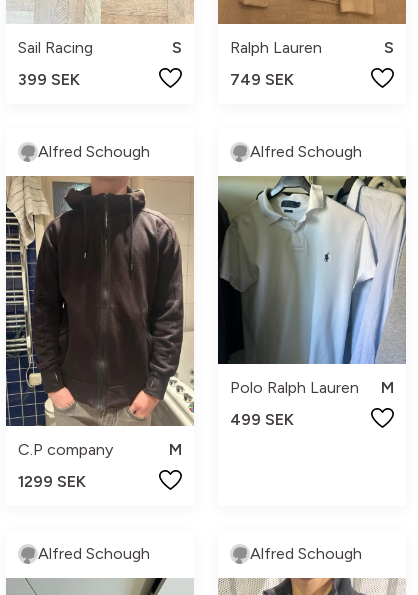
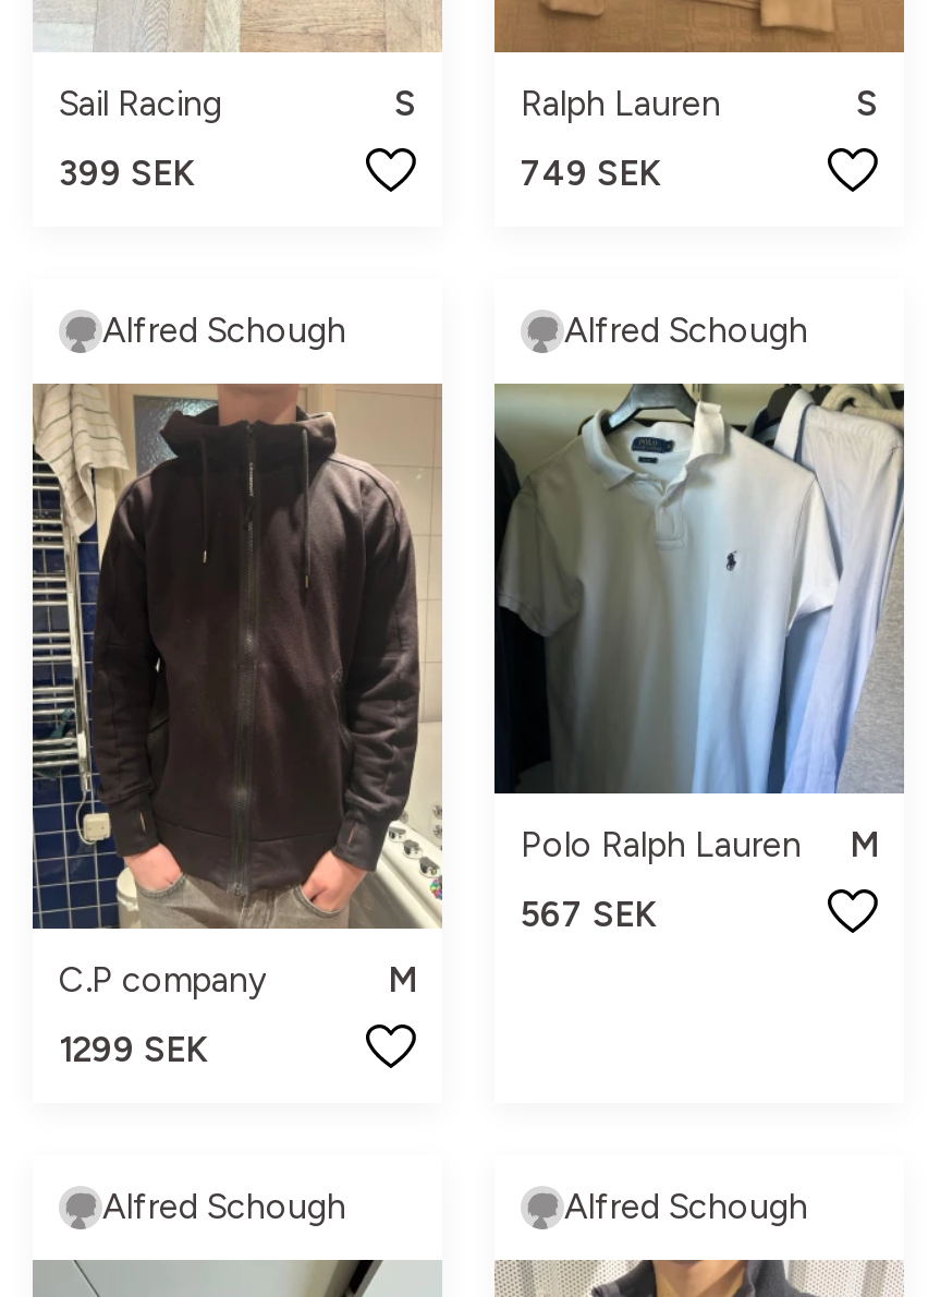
- 499 SEK
+ 567 SEK
